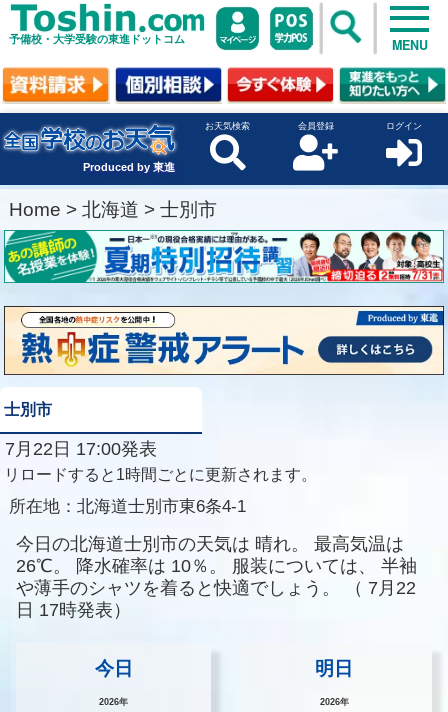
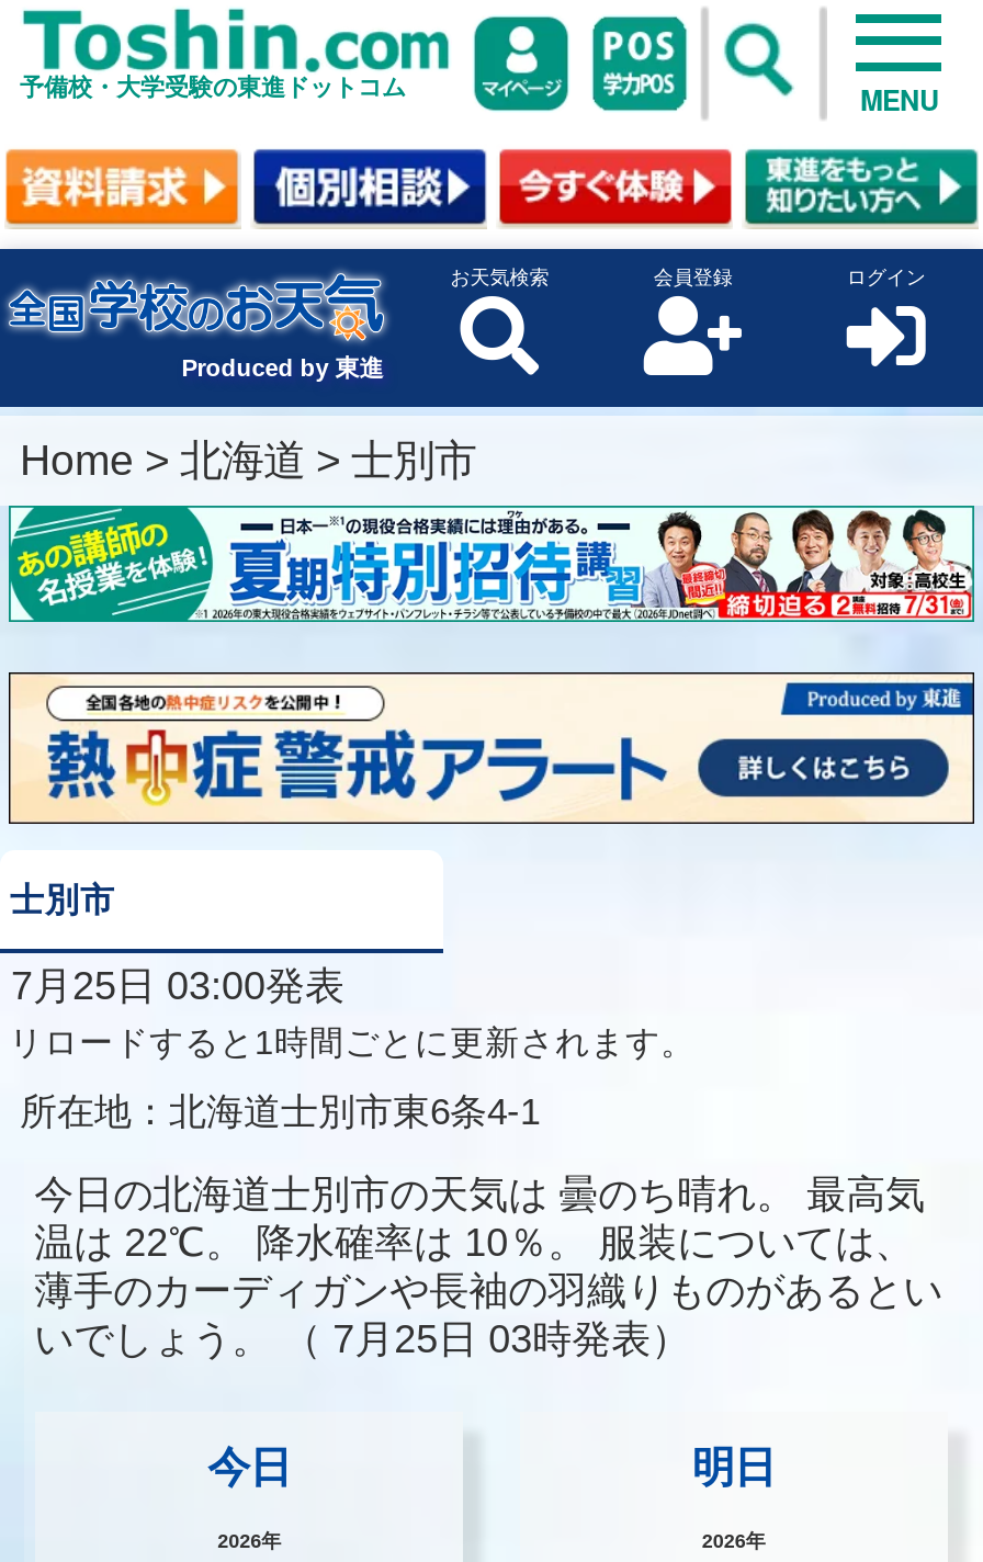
- 7月22日 17:00発表
+ 7月25日 03:00発表

- 今日の北海道士別市の天気は 晴れ。 最高気温は
- 26℃。 降水確率は 10％。 服装については、 半袖
- や薄手のシャツを着ると快適でしょう。（ 7月22
- 日 17時発表）
+ 今日の北海道士別市の天気は 曇のち晴れ。 最高気
+ 温は 22℃。 降水確率は 10％。 服装については、
+ 薄手のカーディガンや長袖の羽織りものがあるとい
+ いでしょう。（ 7月25日 03時発表）
